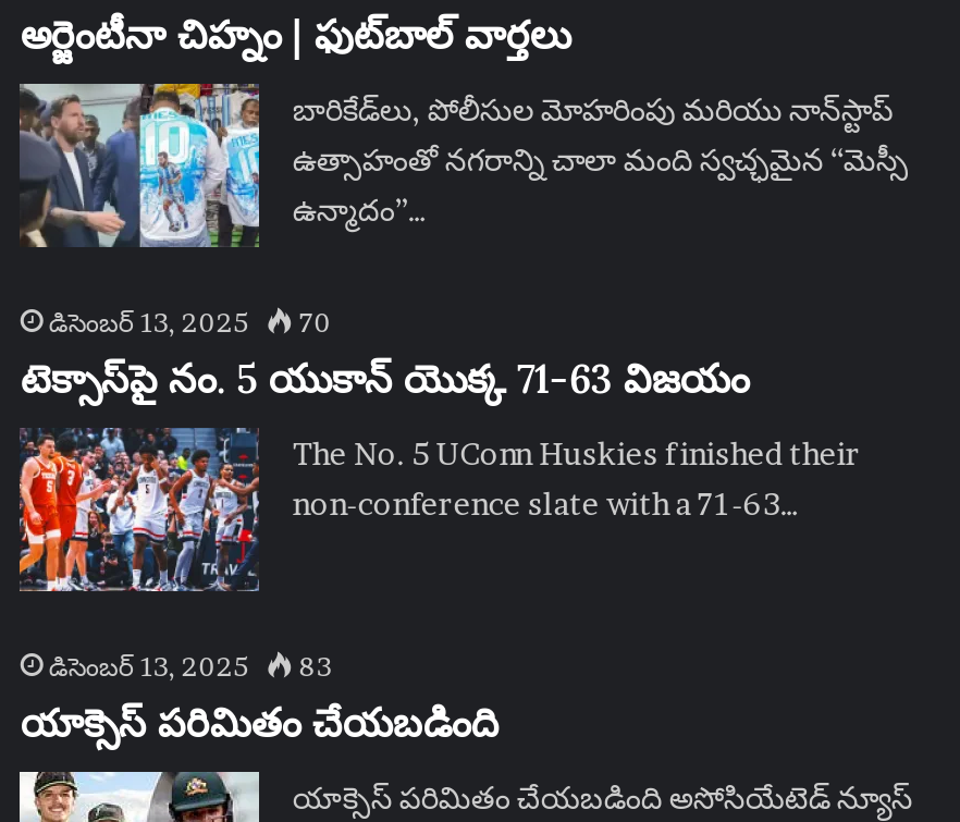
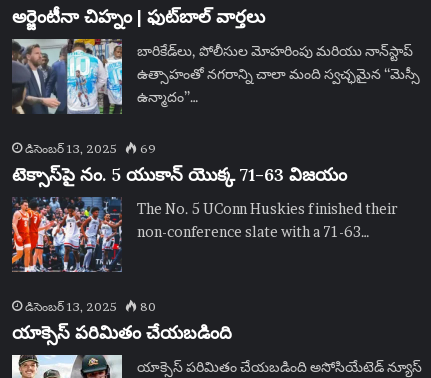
- డిసెంబర్ 13, 2025 70
+ డిసెంబర్ 13, 2025 69

- డిసెంబర్ 13, 2025 83
+ డిసెంబర్ 13, 2025 80
